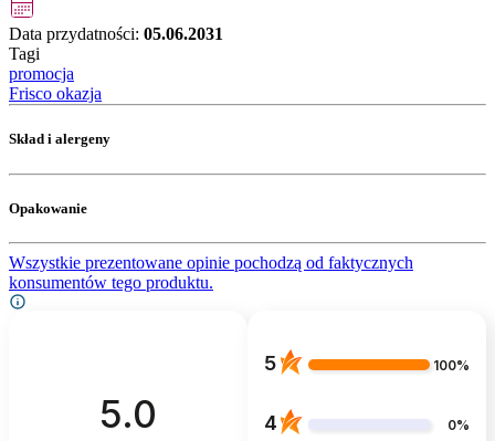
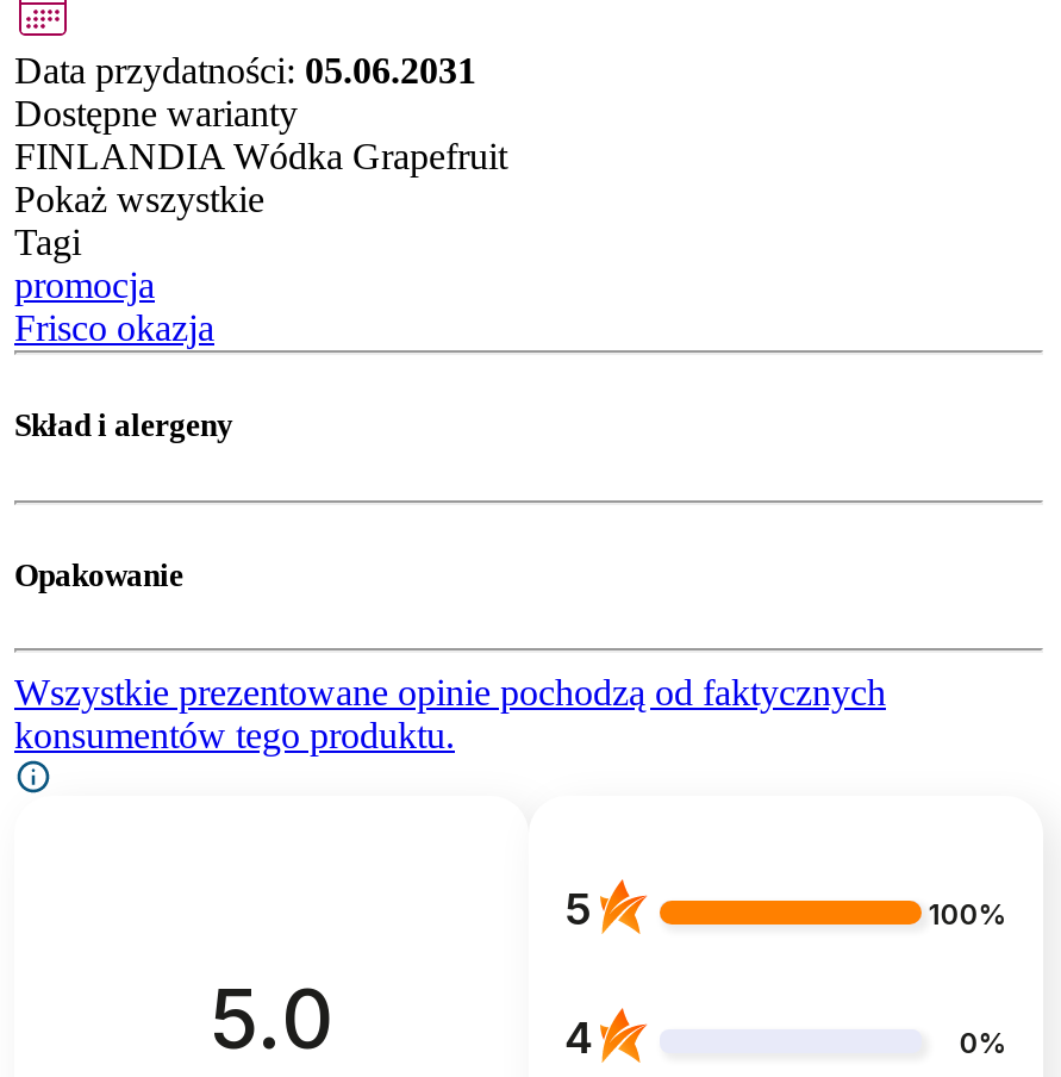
+ Dostępne warianty
+ FINLANDIA Wódka Grapefruit
+ Pokaż wszystkie
